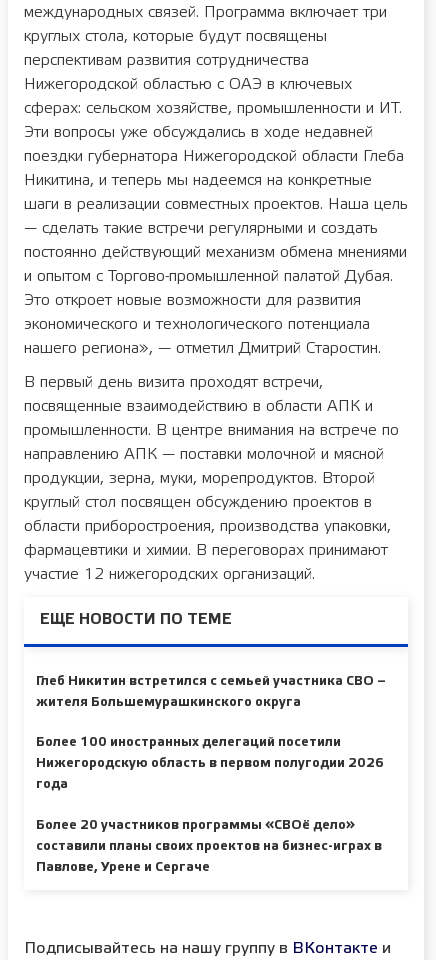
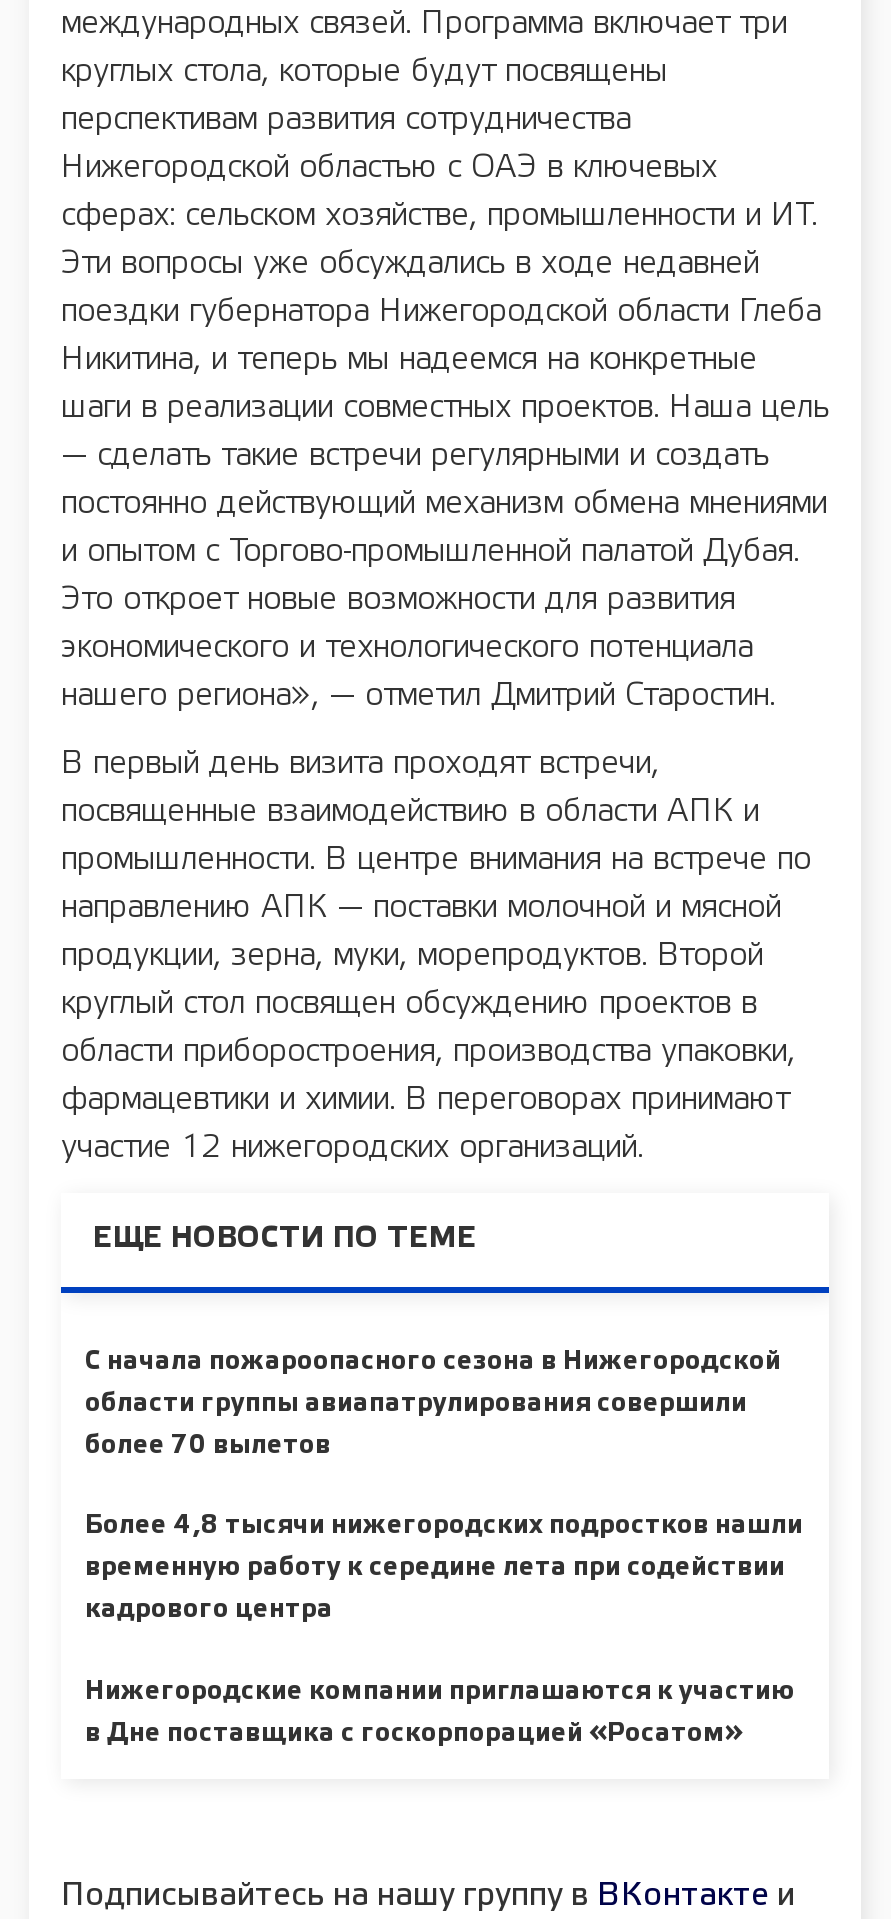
- Глеб Никитин встретился с семьей участника СВО –
+ С начала пожароопасного сезона в Нижегородской

- жителя Большемурашкинского округа
+ области группы авиапатрулирования совершили

- Более 100 иностранных делегаций посетили
+ более 70 вылетов

- Нижегородскую область в первом полугодии 2026
+ Более 4,8 тысячи нижегородских подростков нашли

- года
+ временную работу к середине лета при содействии

- Более 20 участников программы «СВОё дело»
+ кадрового центра

- составили планы своих проектов на бизнес-играх в
+ Нижегородские компании приглашаются к участию

- Павлове, Урене и Сергаче
+ в Дне поставщика с госкорпорацией «Росатом»
